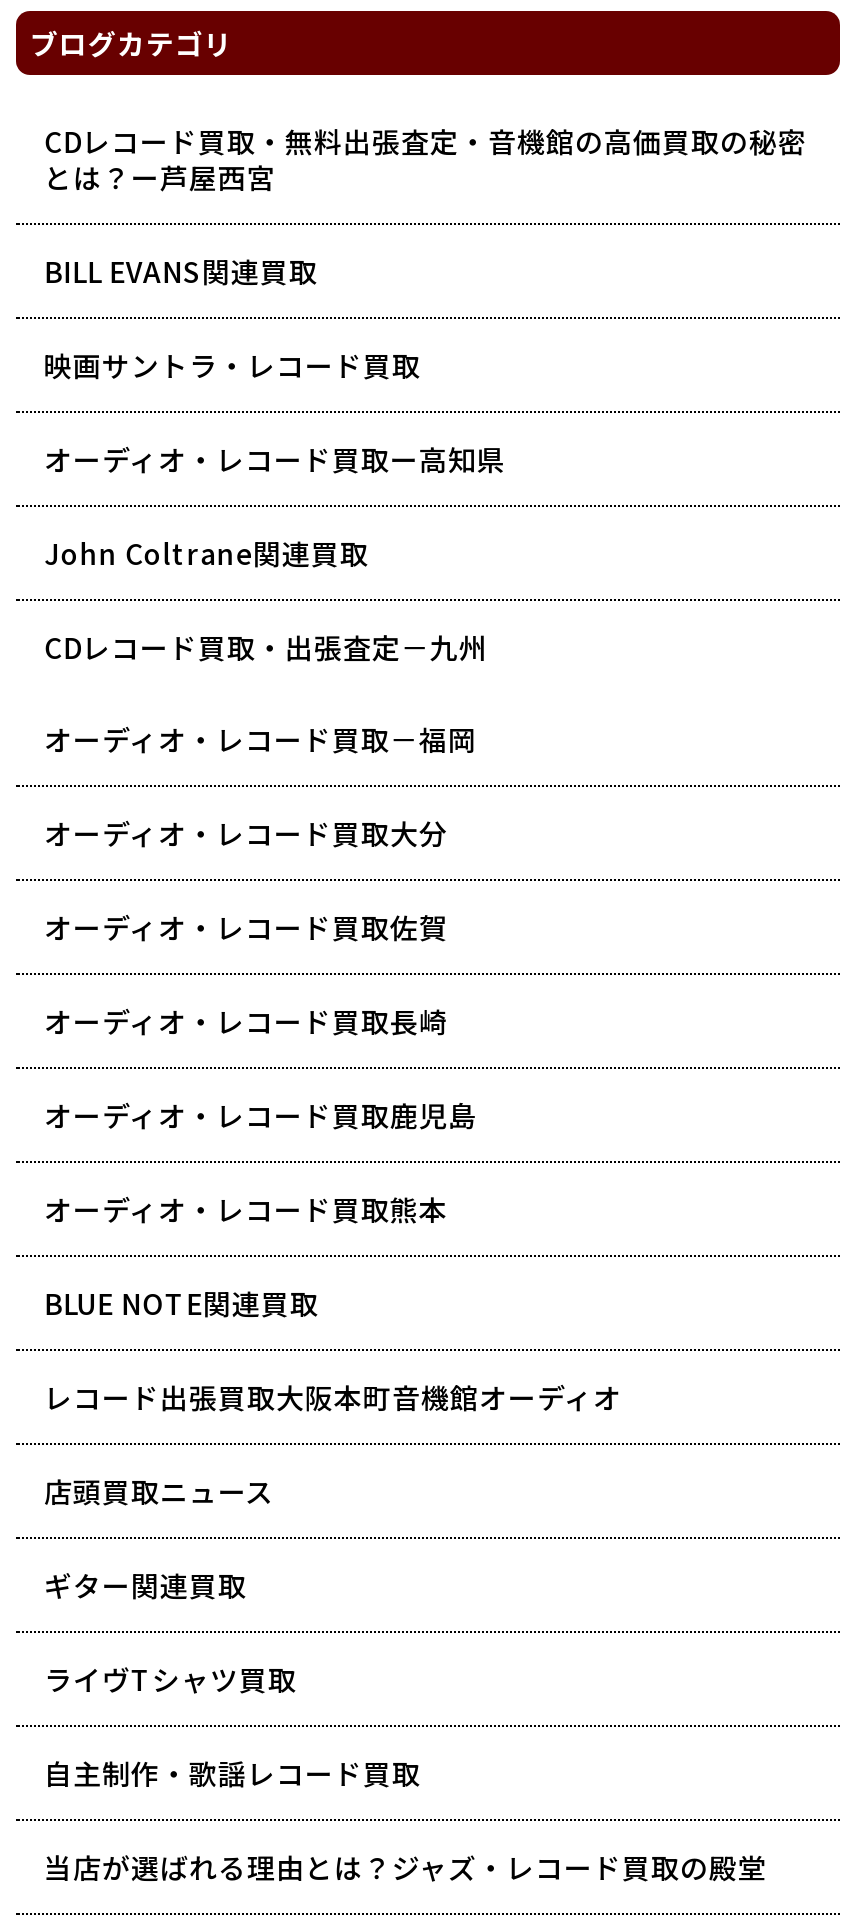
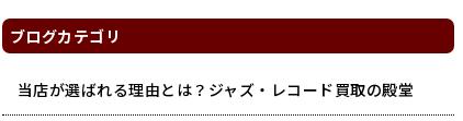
- CDレコード買取・無料出張査定・音機館の高価買取の秘密
- とは？ー芦屋西宮
- BILL EVANS関連買取
- 映画サントラ・レコード買取
- オーディオ・レコード買取ー高知県
- John Coltrane関連買取
- CDレコード買取・出張査定－九州
- オーディオ・レコード買取－福岡
- オーディオ・レコード買取大分
- オーディオ・レコード買取佐賀
- オーディオ・レコード買取長崎
- オーディオ・レコード買取鹿児島
- オーディオ・レコード買取熊本
- BLUE NOTE関連買取
- レコード出張買取大阪本町音機館オーディオ
- 店頭買取ニュース
- ギター関連買取
- ライヴTシャツ買取
- 自主制作・歌謡レコード買取
